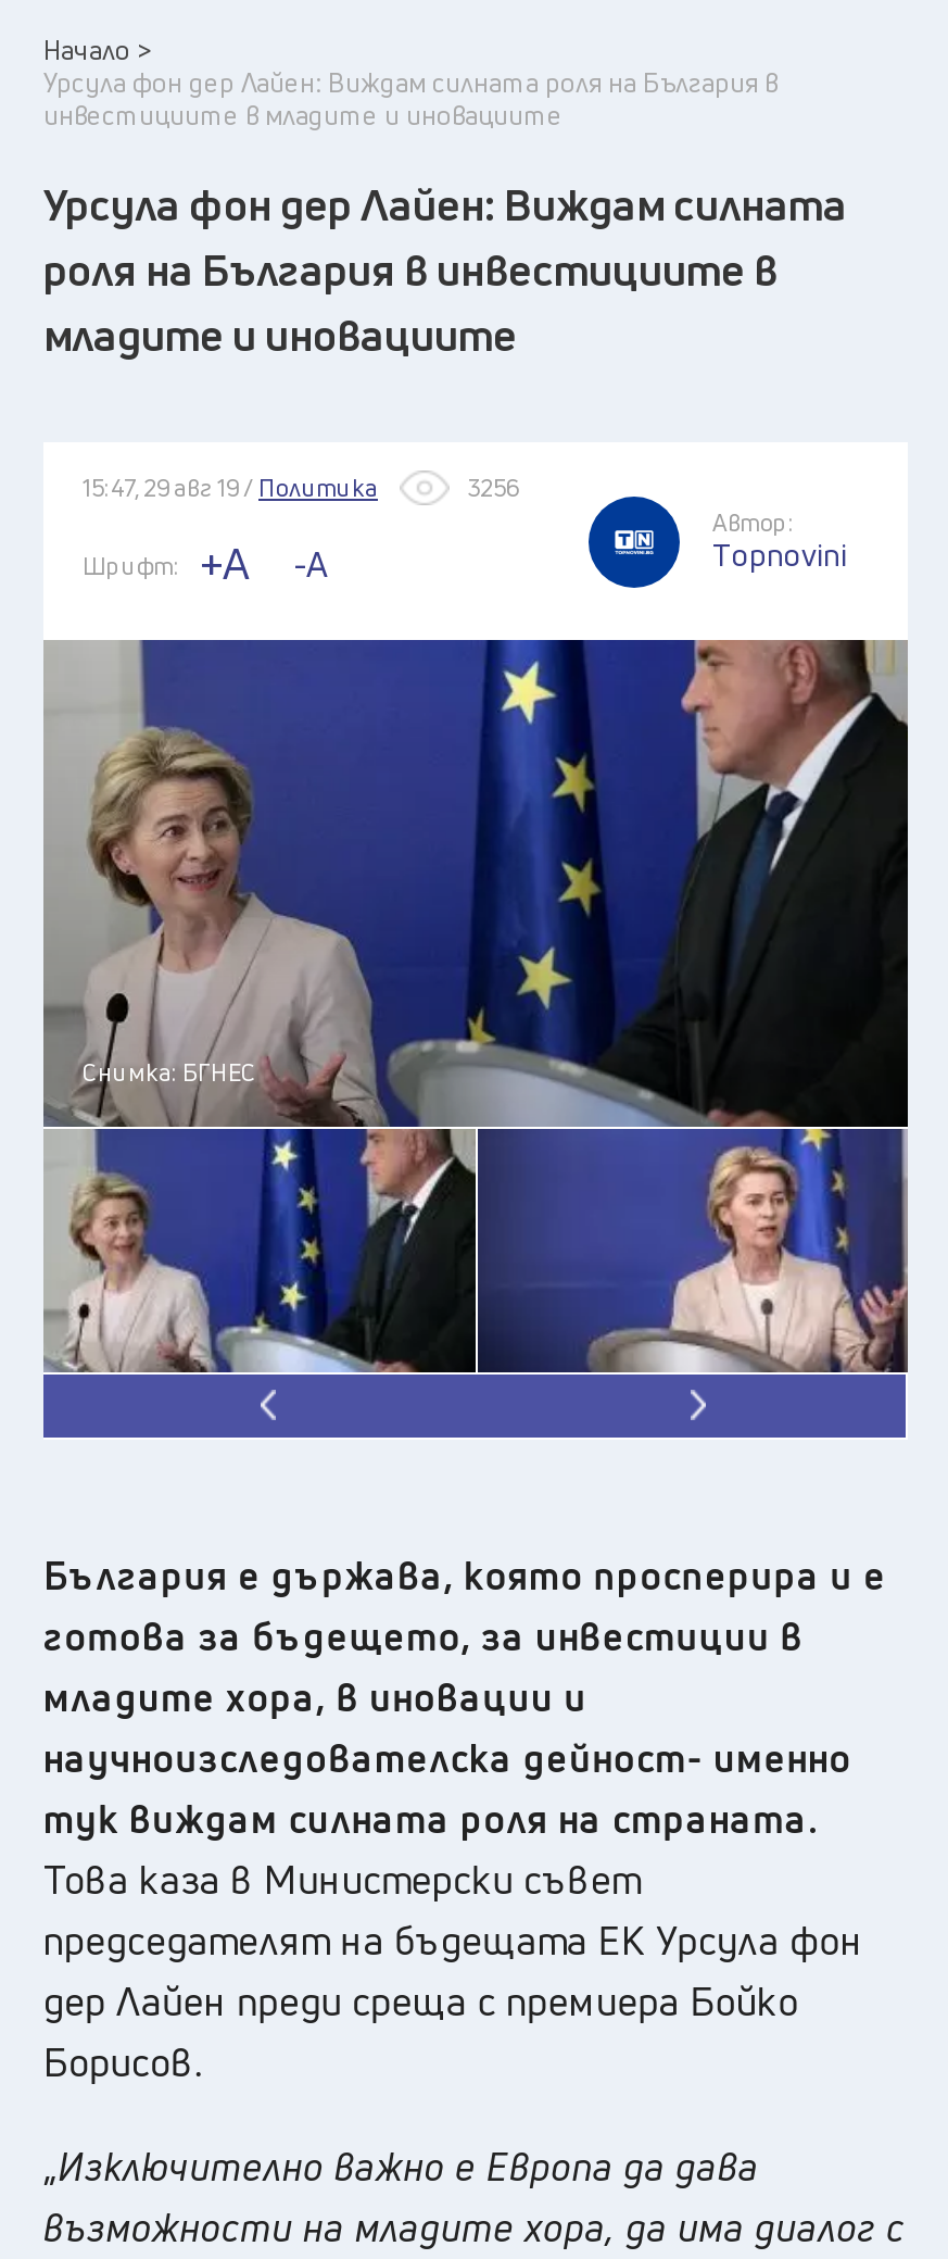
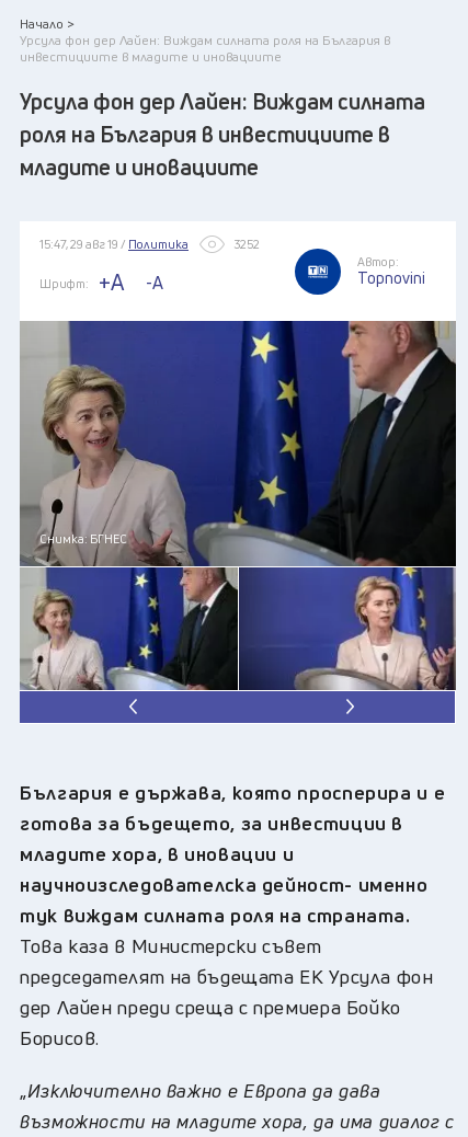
- 3256
+ 3252
